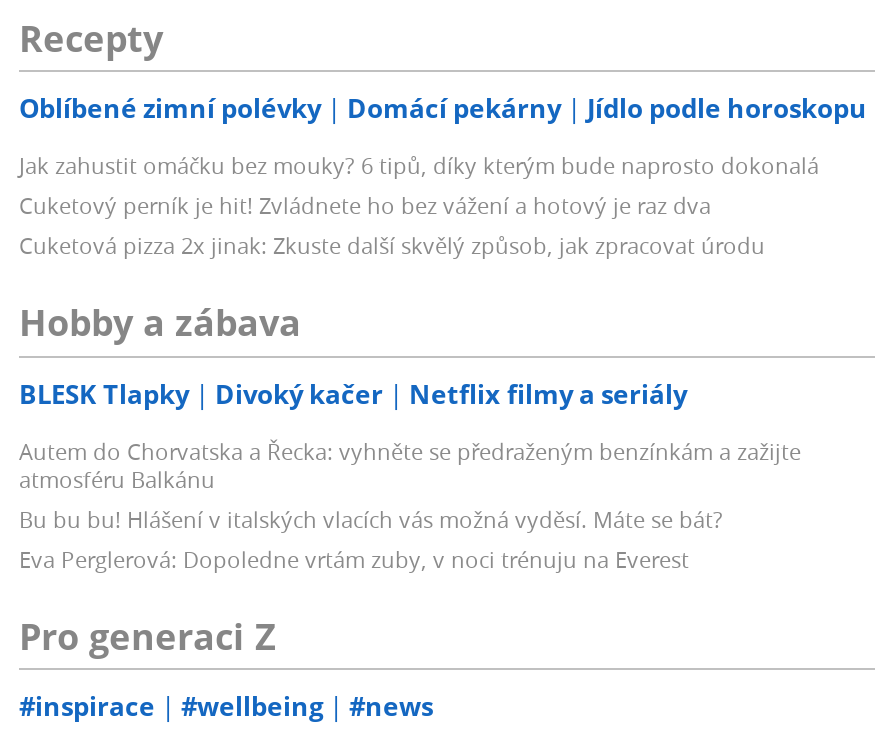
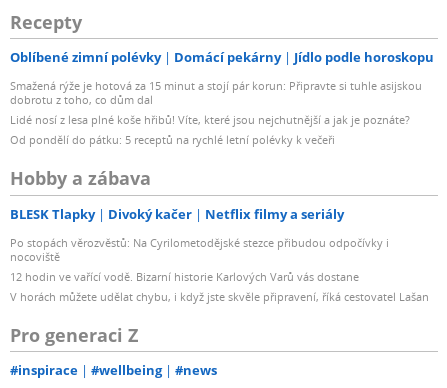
- Jak zahustit omáčku bez mouky? 6 tipů, díky kterým bude naprosto dokonalá
- Cuketový perník je hit! Zvládnete ho bez vážení a hotový je raz dva
- Cuketová pizza 2x jinak: Zkuste další skvělý způsob, jak zpracovat úrodu
+ Smažená rýže je hotová za 15 minut a stojí pár korun: Připravte si tuhle asijskou
+ dobrotu z toho, co dům dal
+ Lidé nosí z lesa plné koše hřibů! Víte, které jsou nejchutnější a jak je poznáte?
+ Od pondělí do pátku: 5 receptů na rychlé letní polévky k večeři

- Autem do Chorvatska a Řecka: vyhněte se předraženým benzínkám a zažijte
- atmosféru Balkánu
- Bu bu bu! Hlášení v italských vlacích vás možná vyděsí. Máte se bát?
- Eva Perglerová: Dopoledne vrtám zuby, v noci trénuju na Everest
+ Po stopách věrozvěstů: Na Cyrilometodějské stezce přibudou odpočívky i
+ nocoviště
+ 12 hodin ve vařící vodě. Bizarní historie Karlových Varů vás dostane
+ V horách můžete udělat chybu, i když jste skvěle připravení, říká cestovatel Lašan
